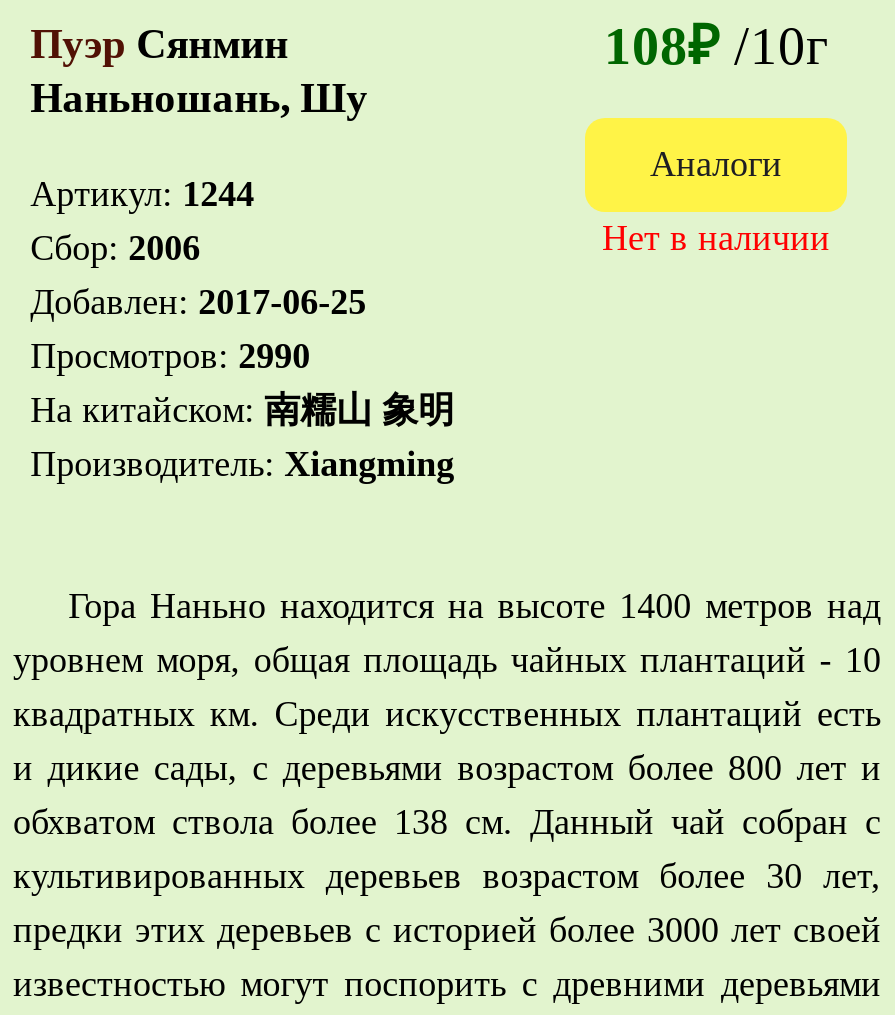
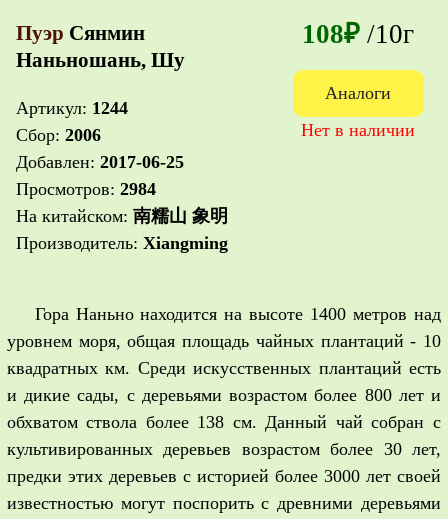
- Просмотров: 2990
+ Просмотров: 2984
